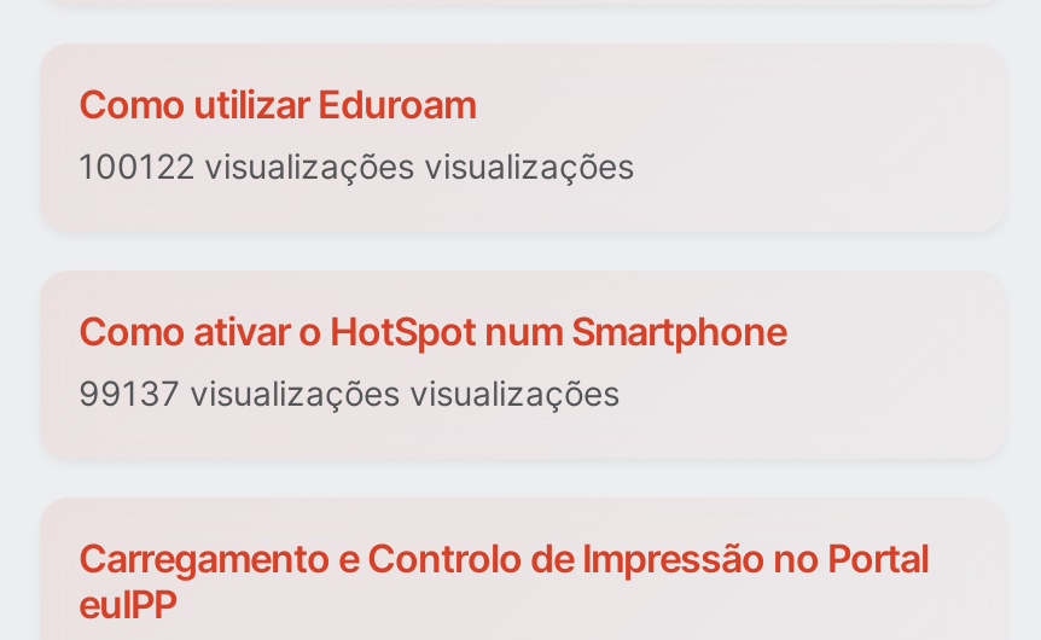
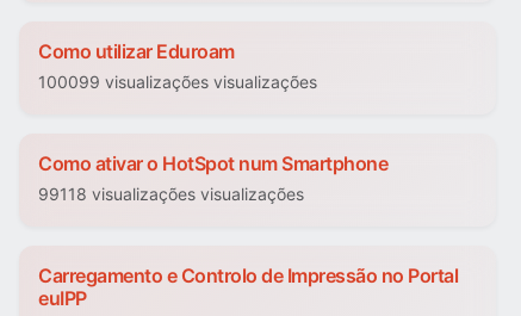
- 100122 visualizações visualizações
+ 100099 visualizações visualizações

- 99137 visualizações visualizações
+ 99118 visualizações visualizações
